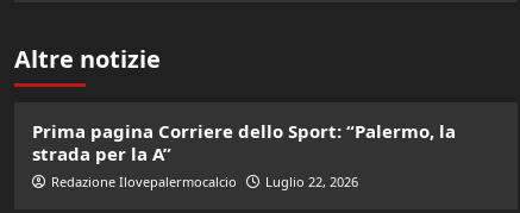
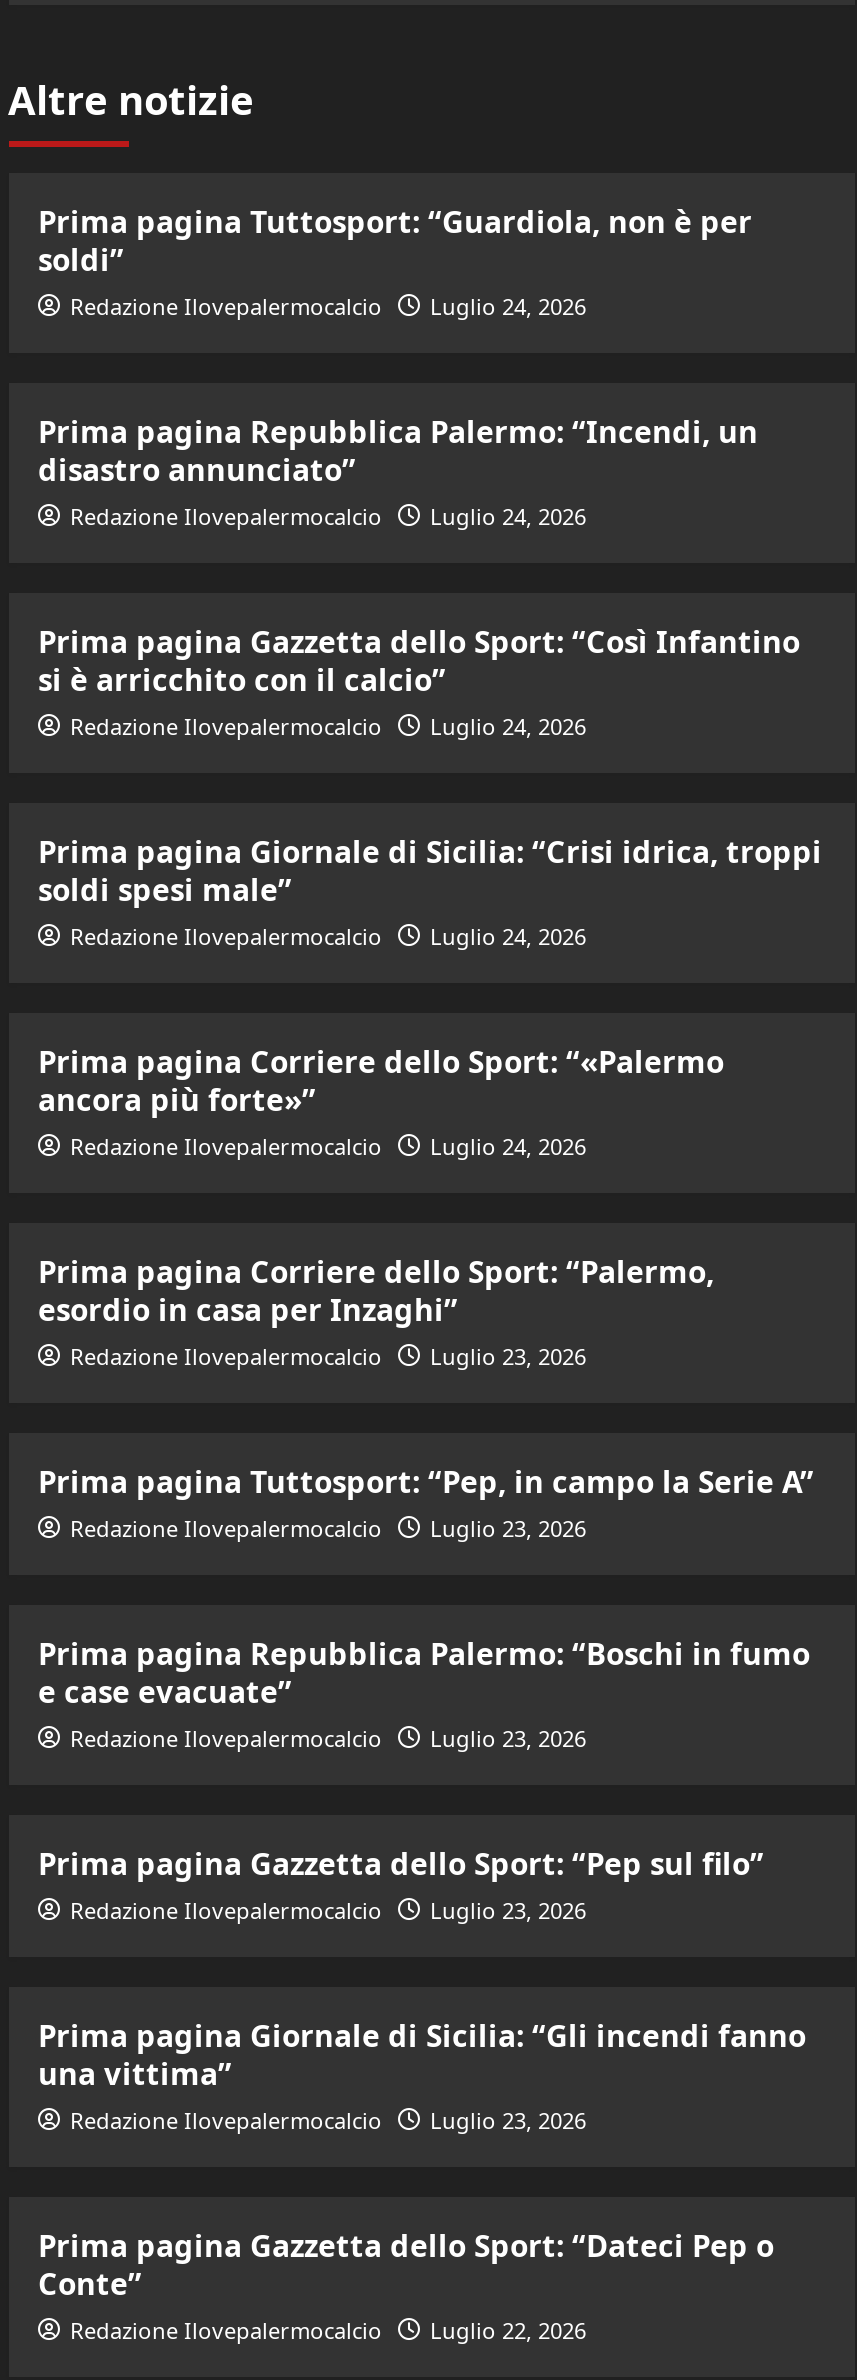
- Prima pagina Corriere dello Sport: “Palermo, la
- strada per la A”
+ Prima pagina Tuttosport: “Guardiola, non è per
+ soldi”
+ Redazione Ilovepalermocalcio
+ Luglio 24, 2026
+ Prima pagina Repubblica Palermo: “Incendi, un
+ disastro annunciato”
+ Redazione Ilovepalermocalcio
+ Luglio 24, 2026
+ Prima pagina Gazzetta dello Sport: “Così Infantino
+ si è arricchito con il calcio”
+ Redazione Ilovepalermocalcio
+ Luglio 24, 2026
+ Prima pagina Giornale di Sicilia: “Crisi idrica, troppi
+ soldi spesi male”
+ Redazione Ilovepalermocalcio
+ Luglio 24, 2026
+ Prima pagina Corriere dello Sport: “«Palermo
+ ancora più forte»”
+ Redazione Ilovepalermocalcio
+ Luglio 24, 2026
+ Prima pagina Corriere dello Sport: “Palermo,
+ esordio in casa per Inzaghi”
+ Redazione Ilovepalermocalcio
+ Luglio 23, 2026
+ Prima pagina Tuttosport: “Pep, in campo la Serie A”
+ Redazione Ilovepalermocalcio
+ Luglio 23, 2026
+ Prima pagina Repubblica Palermo: “Boschi in fumo
+ e case evacuate”
+ Redazione Ilovepalermocalcio
+ Luglio 23, 2026
+ Prima pagina Gazzetta dello Sport: “Pep sul filo”
+ Redazione Ilovepalermocalcio
+ Luglio 23, 2026
+ Prima pagina Giornale di Sicilia: “Gli incendi fanno
+ una vittima”
+ Redazione Ilovepalermocalcio
+ Luglio 23, 2026
+ Prima pagina Gazzetta dello Sport: “Dateci Pep o
+ Conte”
